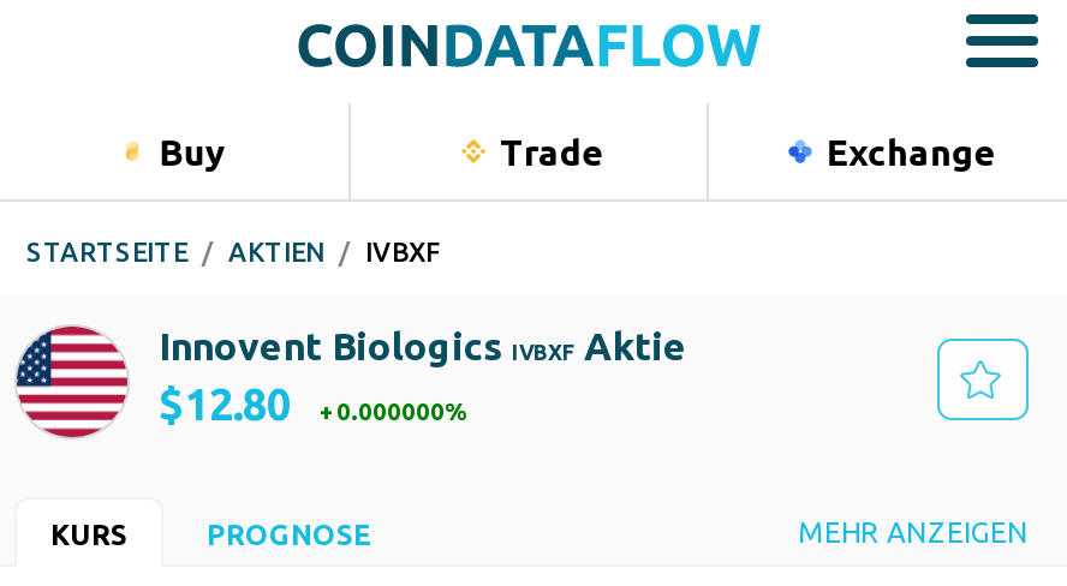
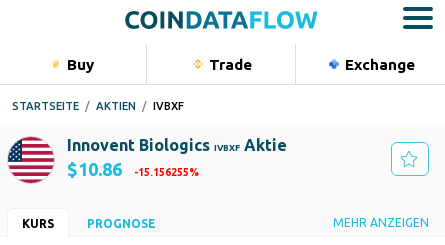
- $12.80
+ $10.86

- 0.000000%
+ -15.156255%
